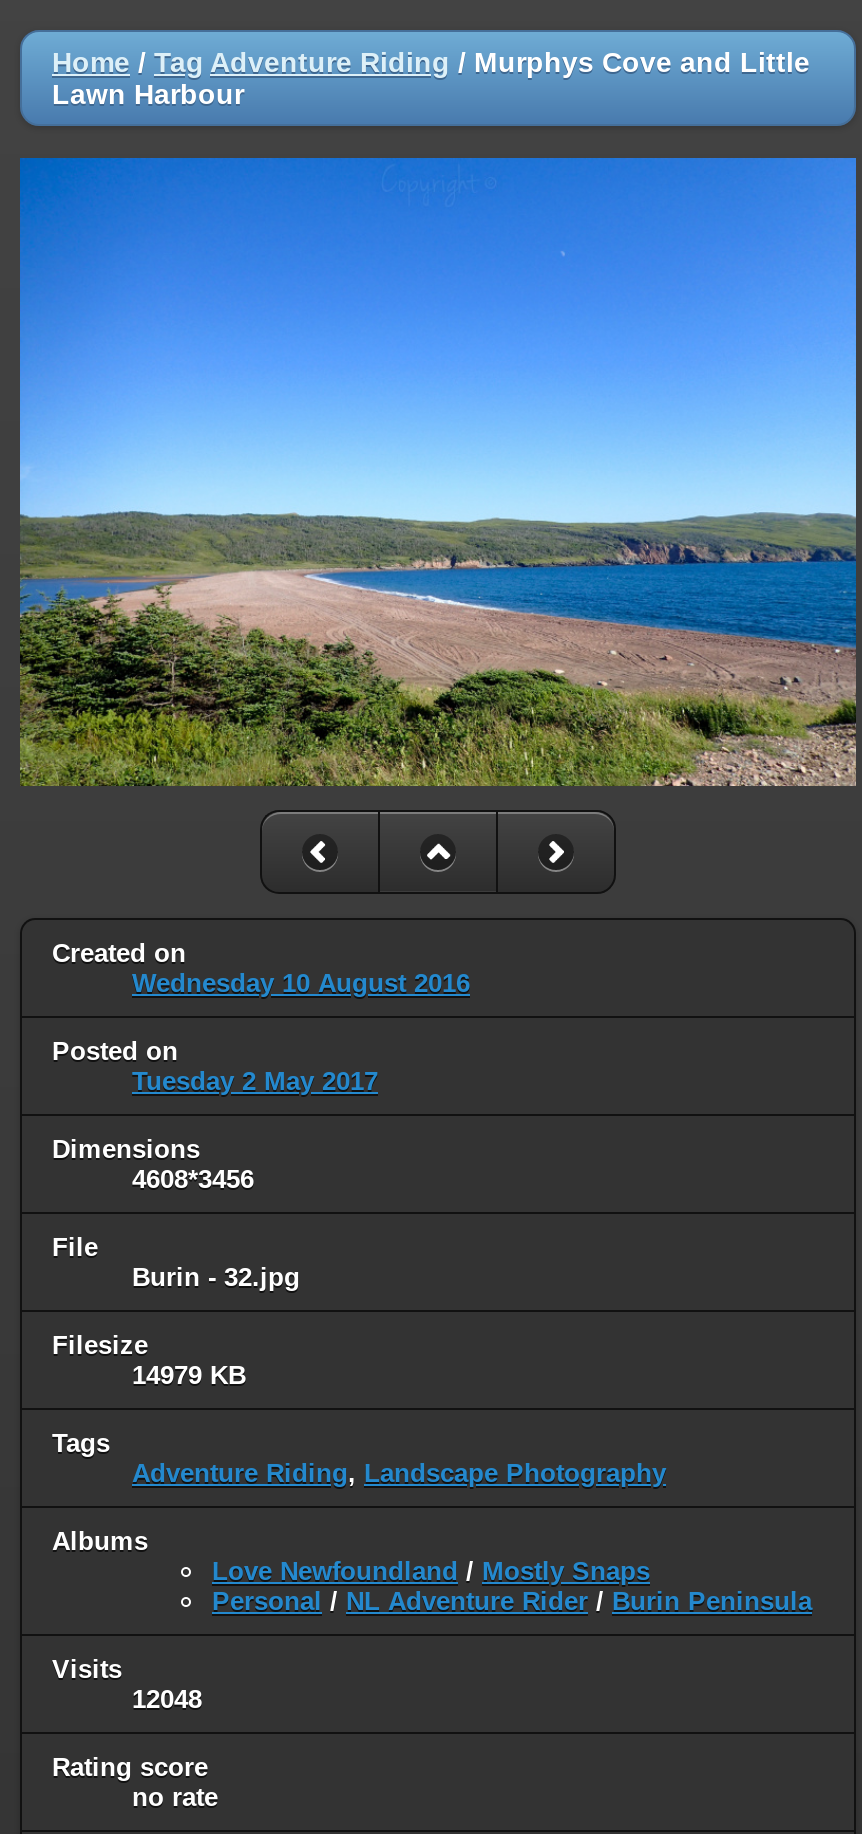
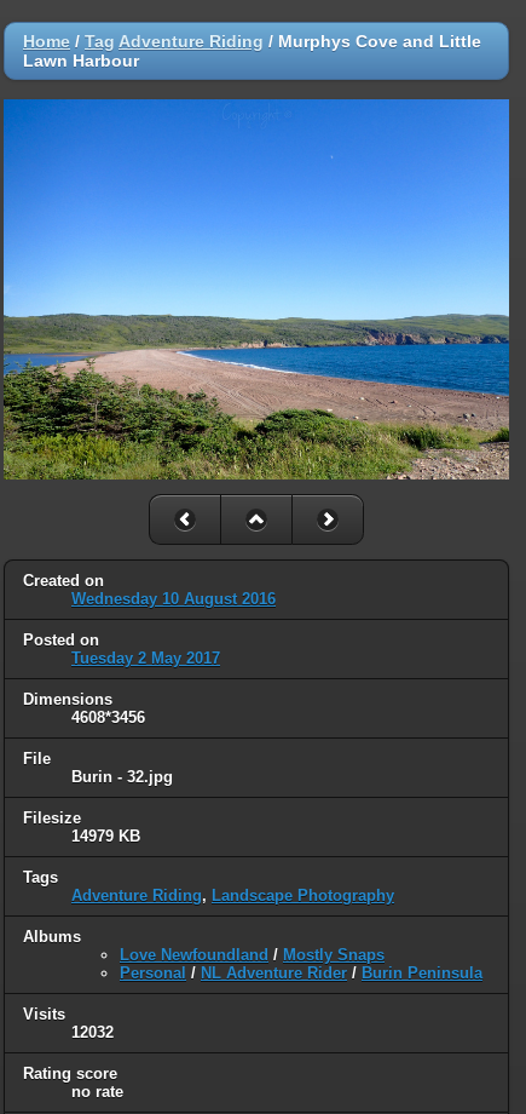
- 12048
+ 12032
